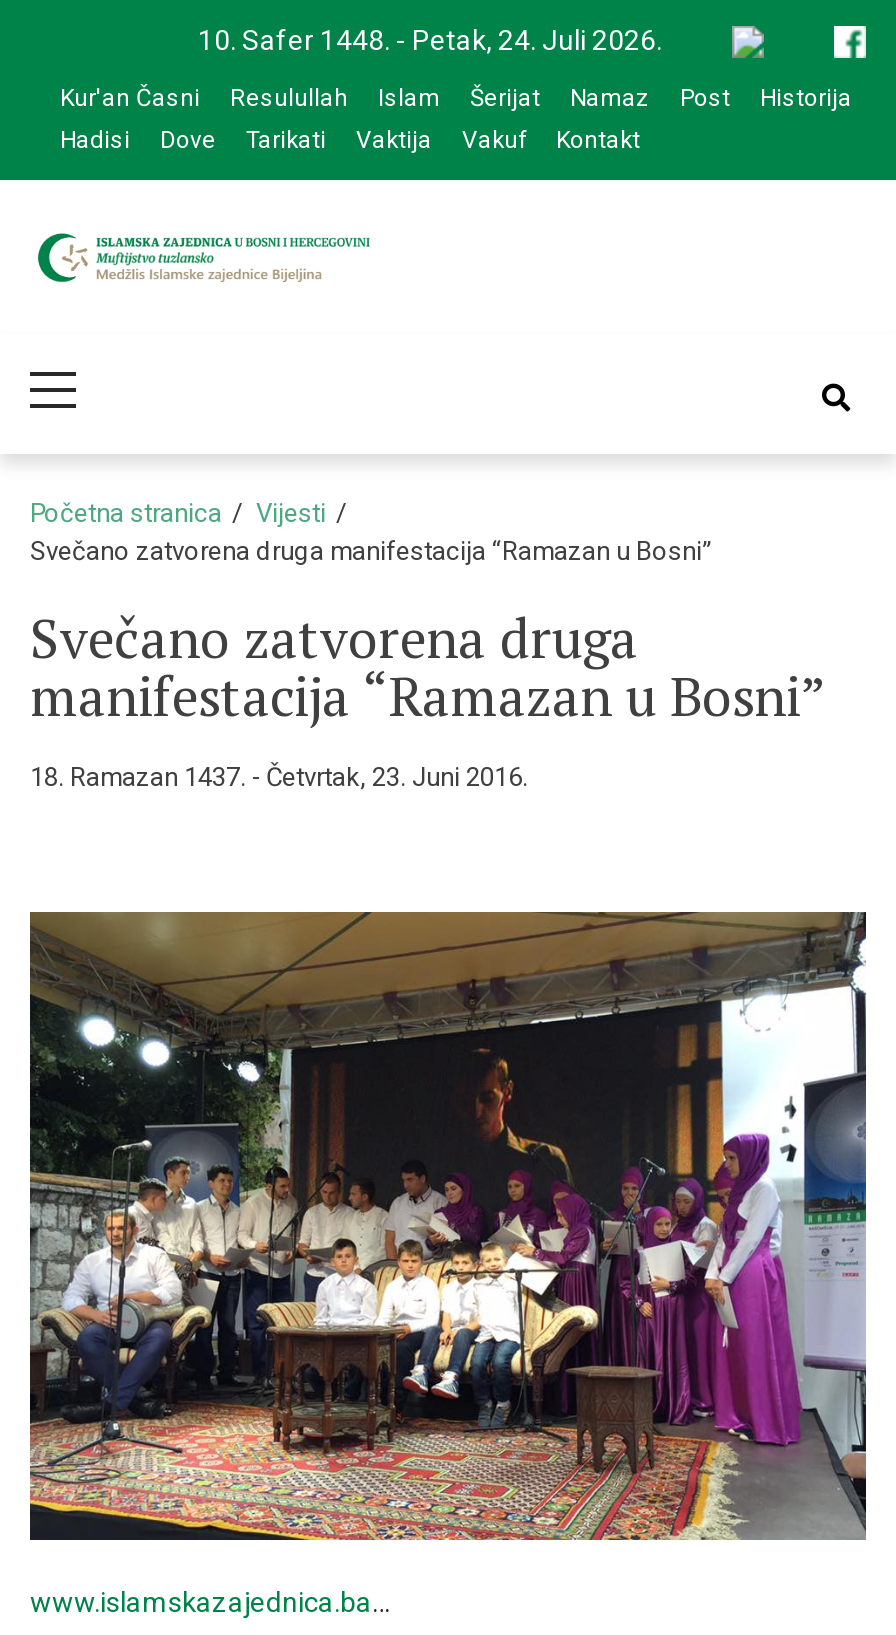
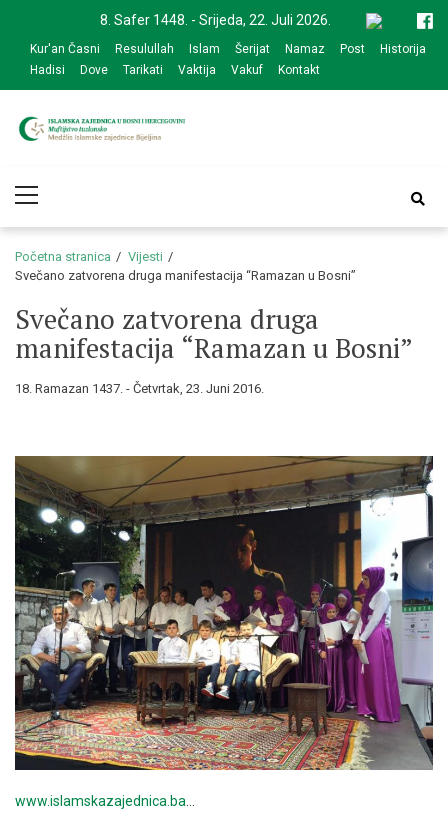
- 10. Safer 1448. - Petak, 24. Juli 2026.
+ 8. Safer 1448. - Srijeda, 22. Juli 2026.
